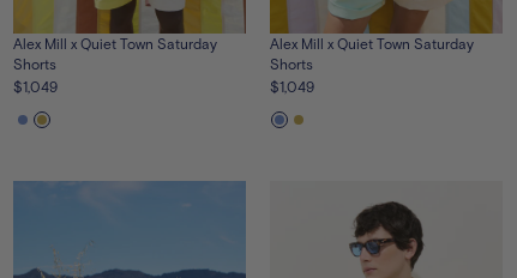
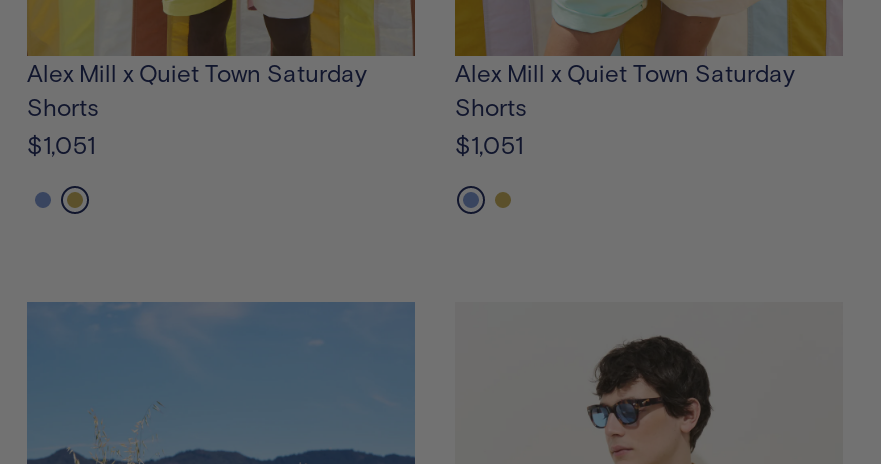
- $1,049
+ $1,051

- $1,049
+ $1,051
